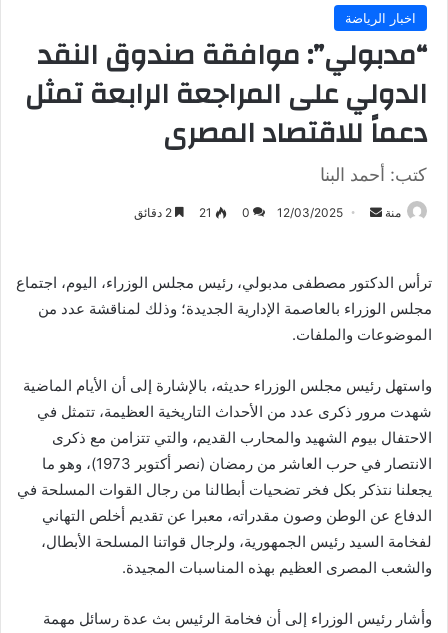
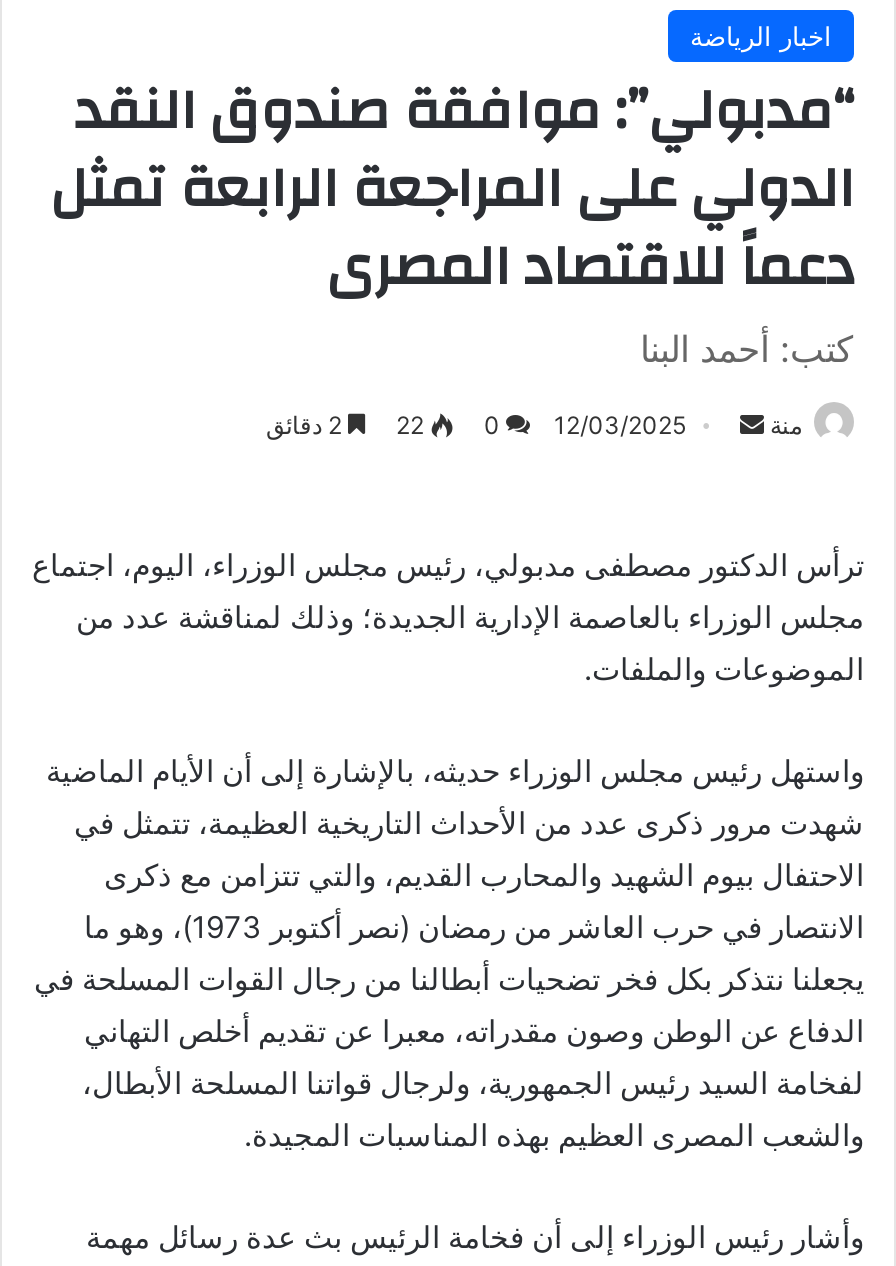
- 21
+ 22
